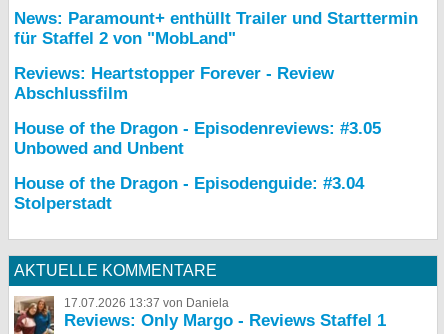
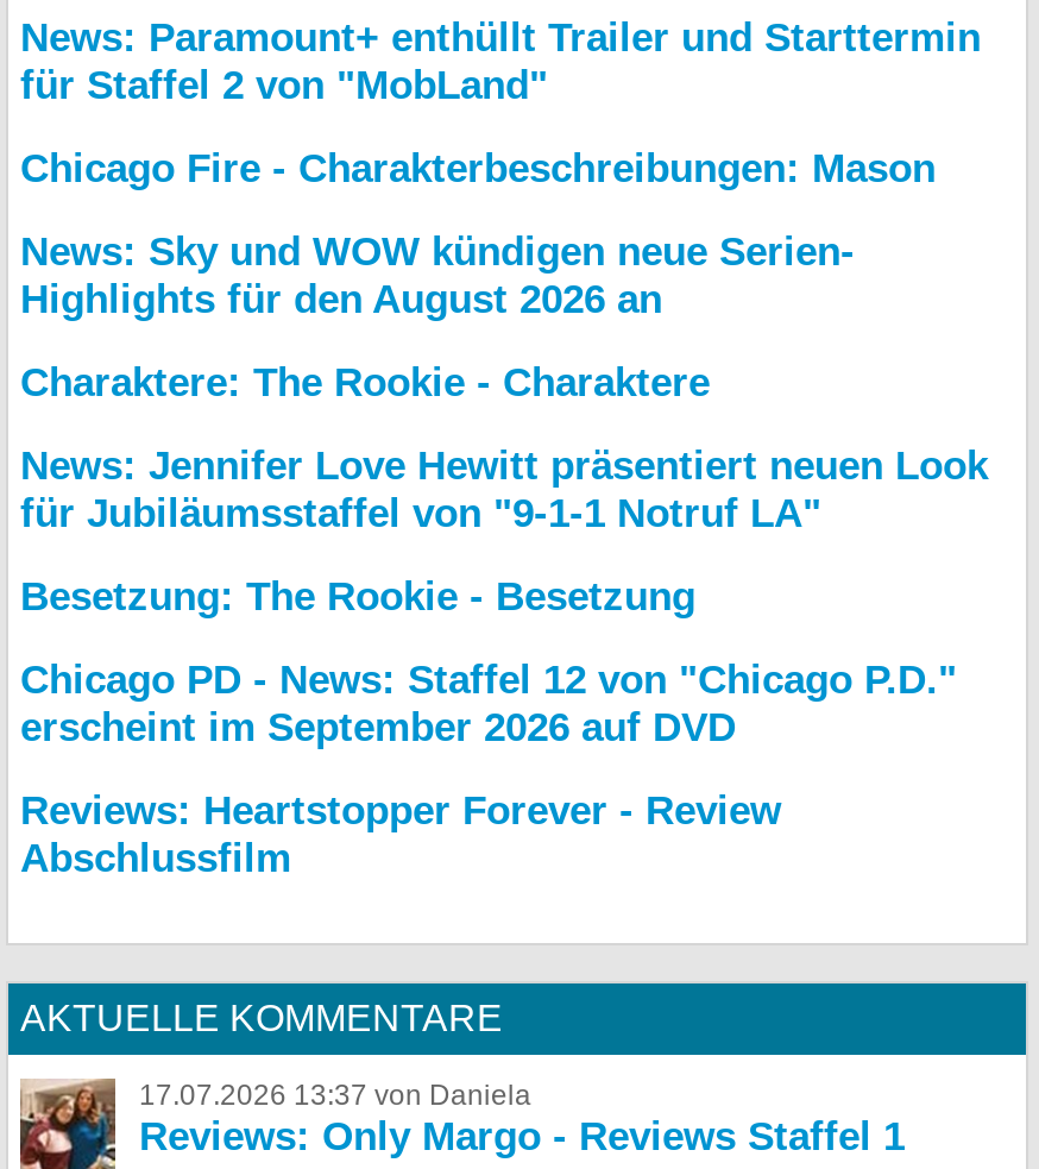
+ Chicago Fire - Charakterbeschreibungen: Mason
+ News: Sky und WOW kündigen neue Serien-
+ Highlights für den August 2026 an
+ Charaktere: The Rookie - Charaktere
+ News: Jennifer Love Hewitt präsentiert neuen Look
+ für Jubiläumsstaffel von "9-1-1 Notruf LA"
+ Besetzung: The Rookie - Besetzung
+ Chicago PD - News: Staffel 12 von "Chicago P.D."
+ erscheint im September 2026 auf DVD

moved down: Reviews: Heartstopper Forever - Review | Abschlussfilm

- House of the Dragon - Episodenreviews: #3.05
- Unbowed and Unbent
- House of the Dragon - Episodenguide: #3.04
- Stolperstadt
